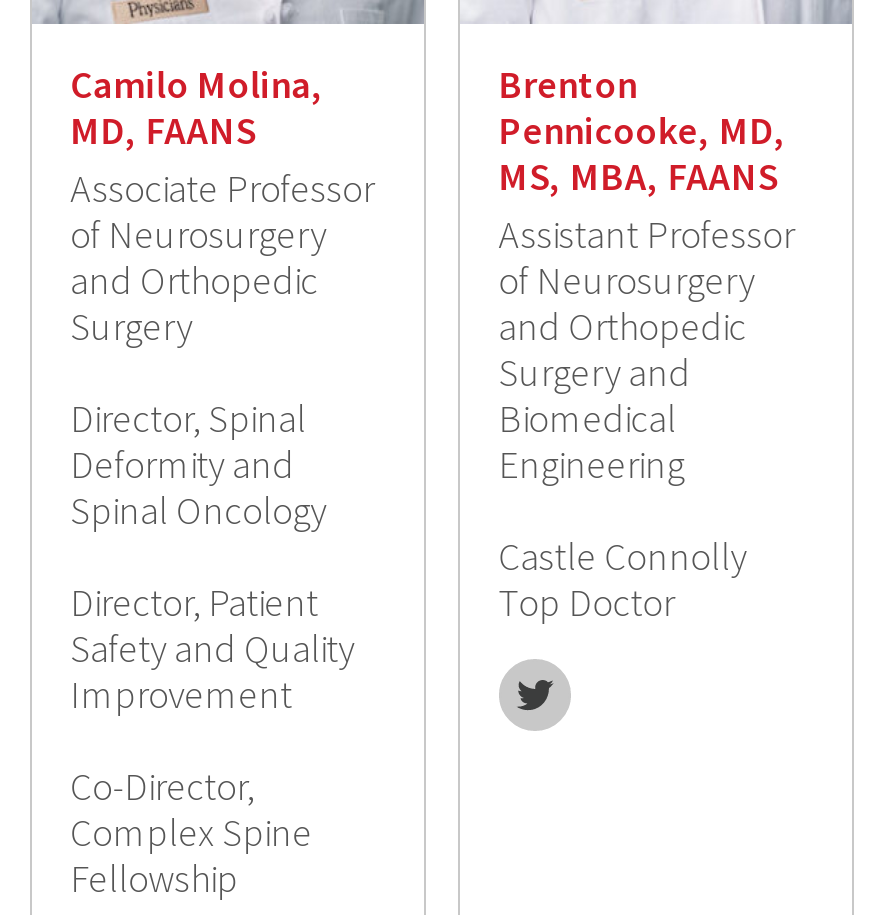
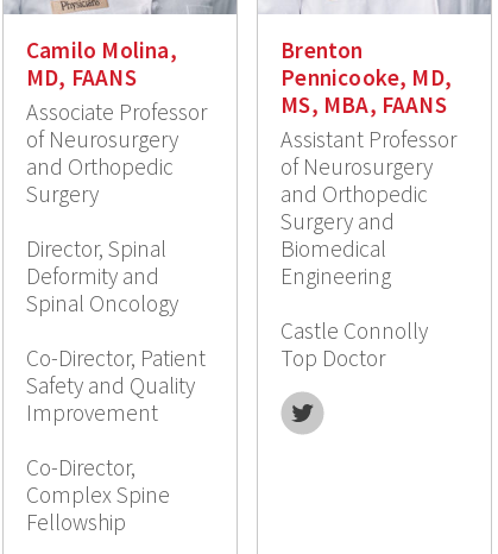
- Director, Patient
+ Co-Director, Patient
